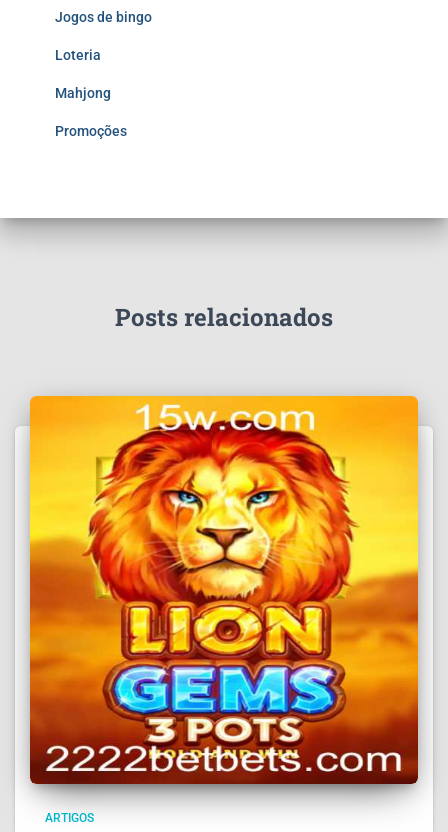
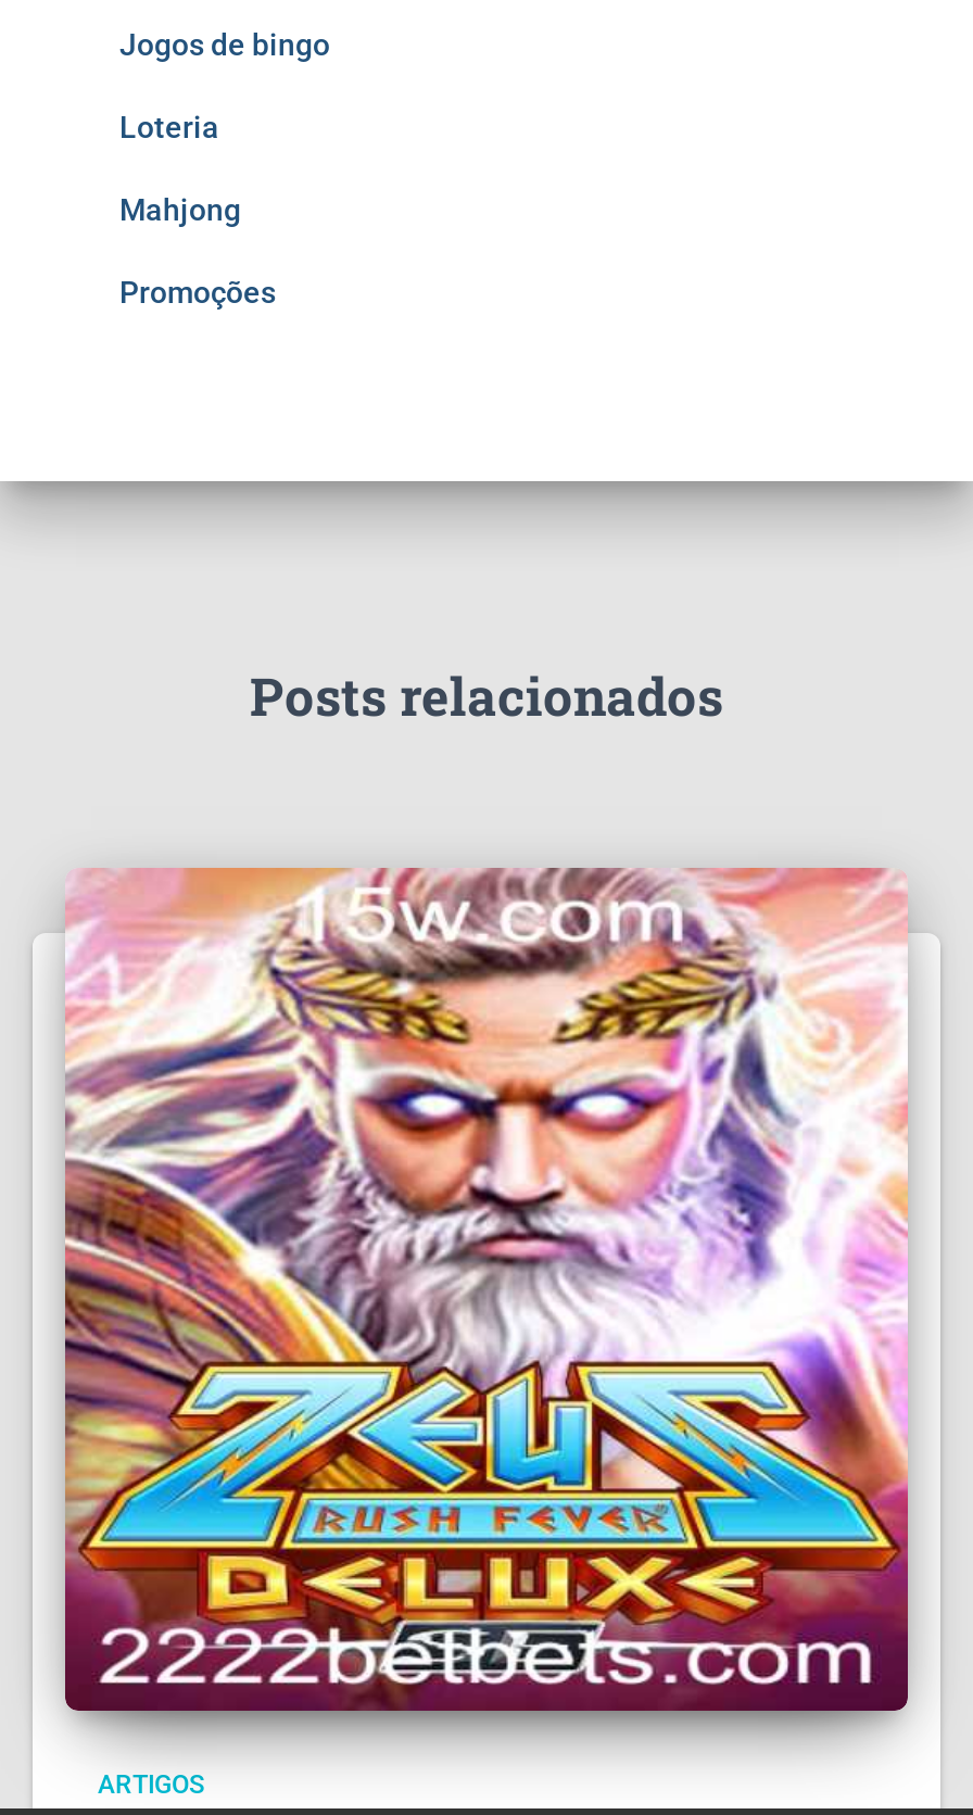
- [image]
+ [image]
